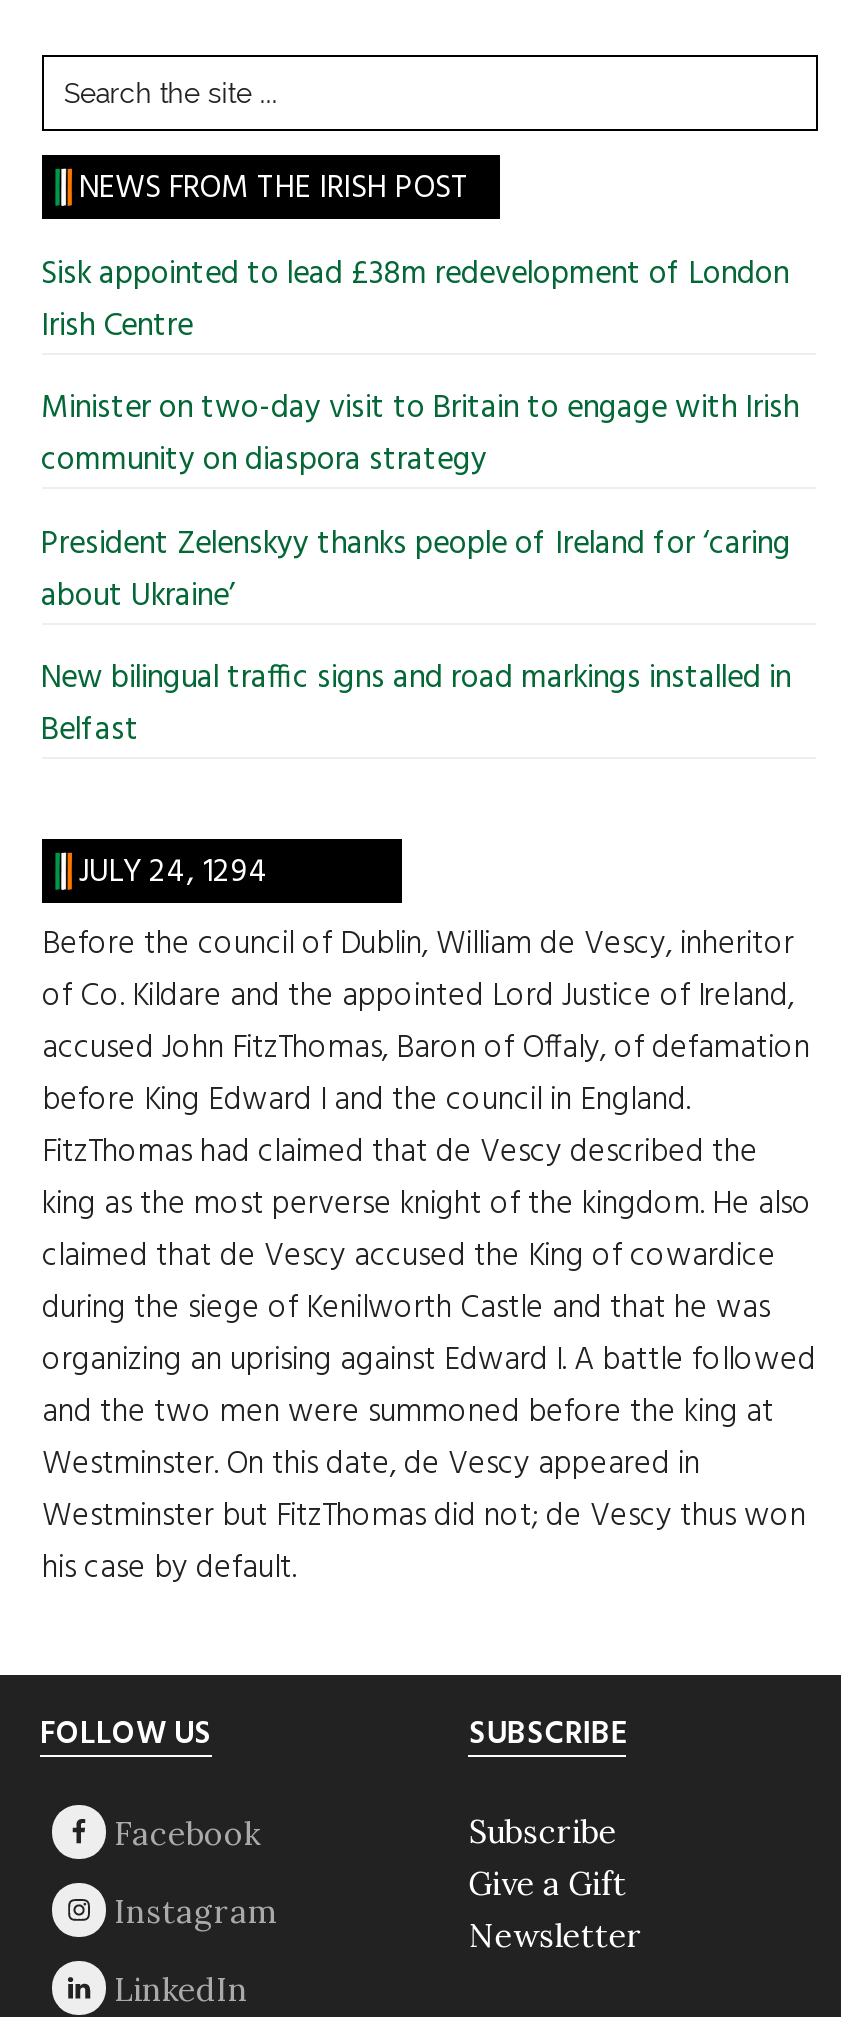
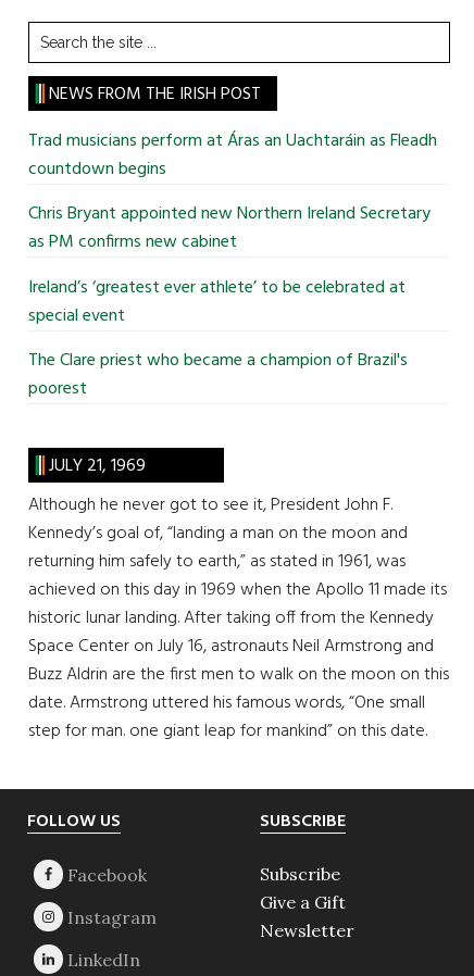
- Sisk appointed to lead £38m redevelopment of London
- Irish Centre
+ Trad musicians perform at Áras an Uachtaráin as Fleadh
+ countdown begins

- Minister on two-day visit to Britain to engage with Irish
- community on diaspora strategy
+ Chris Bryant appointed new Northern Ireland Secretary
+ as PM confirms new cabinet

- President Zelenskyy thanks people of Ireland for ‘caring
- about Ukraine’
+ Ireland’s ‘greatest ever athlete’ to be celebrated at
+ special event

- New bilingual traffic signs and road markings installed in
- Belfast
+ The Clare priest who became a champion of Brazil's
+ poorest

- JULY 24, 1294
- Before the council of Dublin, William de Vescy, inheritor
- of Co. Kildare and the appointed Lord Justice of Ireland,
- accused John FitzThomas, Baron of Offaly, of defamation
- before King Edward I and the council in England.
- FitzThomas had claimed that de Vescy described the
- king as the most perverse knight of the kingdom. He also
- claimed that de Vescy accused the King of cowardice
- during the siege of Kenilworth Castle and that he was
- organizing an uprising against Edward I. A battle followed
- and the two men were summoned before the king at
- Westminster. On this date, de Vescy appeared in
- Westminster but FitzThomas did not; de Vescy thus won
- his case by default.
+ JULY 21, 1969
+ Although he never got to see it, President John F.
+ Kennedy’s goal of, “landing a man on the moon and
+ returning him safely to earth,” as stated in 1961, was
+ achieved on this day in 1969 when the Apollo 11 made its
+ historic lunar landing. After taking off from the Kennedy
+ Space Center on July 16, astronauts Neil Armstrong and
+ Buzz Aldrin are the first men to walk on the moon on this
+ date. Armstrong uttered his famous words, “One small
+ step for man. one giant leap for mankind” on this date.
